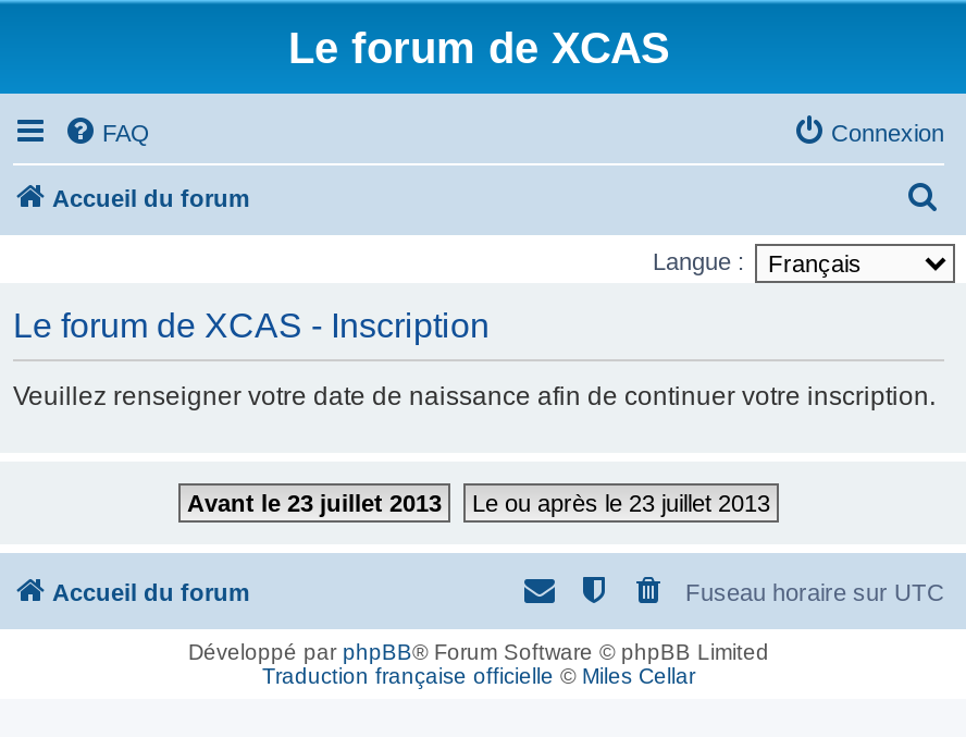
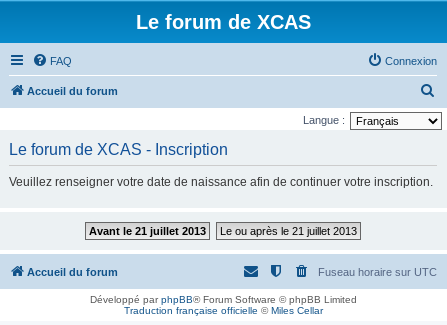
- Avant le 23 juillet 2013
+ Avant le 21 juillet 2013

- Le ou après le 23 juillet 2013
+ Le ou après le 21 juillet 2013
